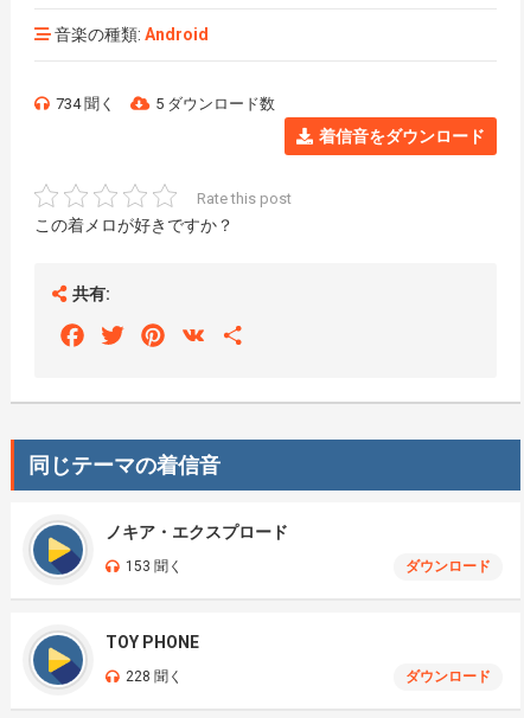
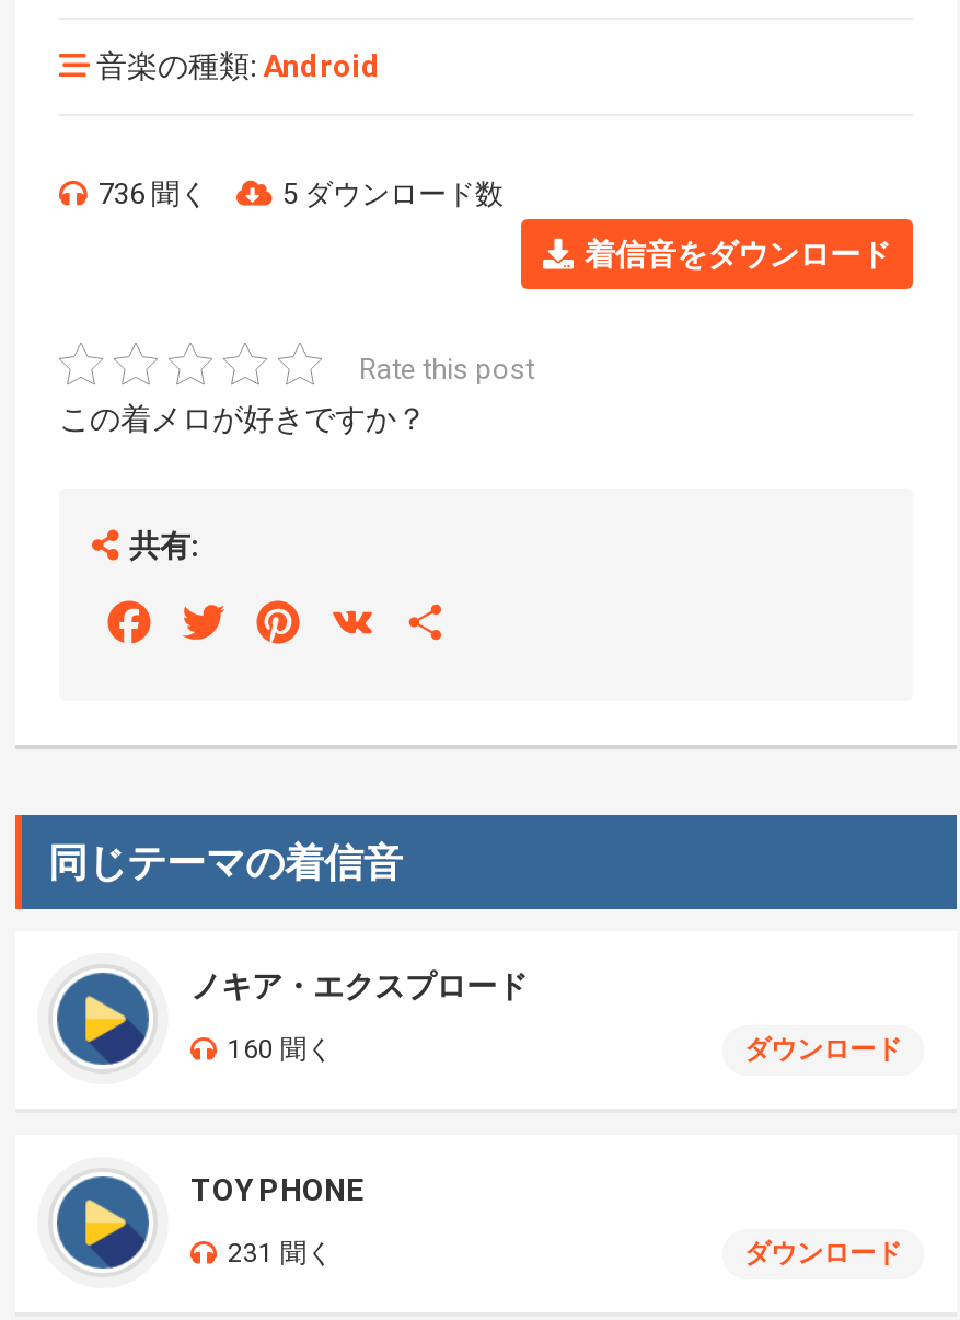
- 734 聞く
+ 736 聞く

- 153 聞く
+ 160 聞く

- 228 聞く
+ 231 聞く
